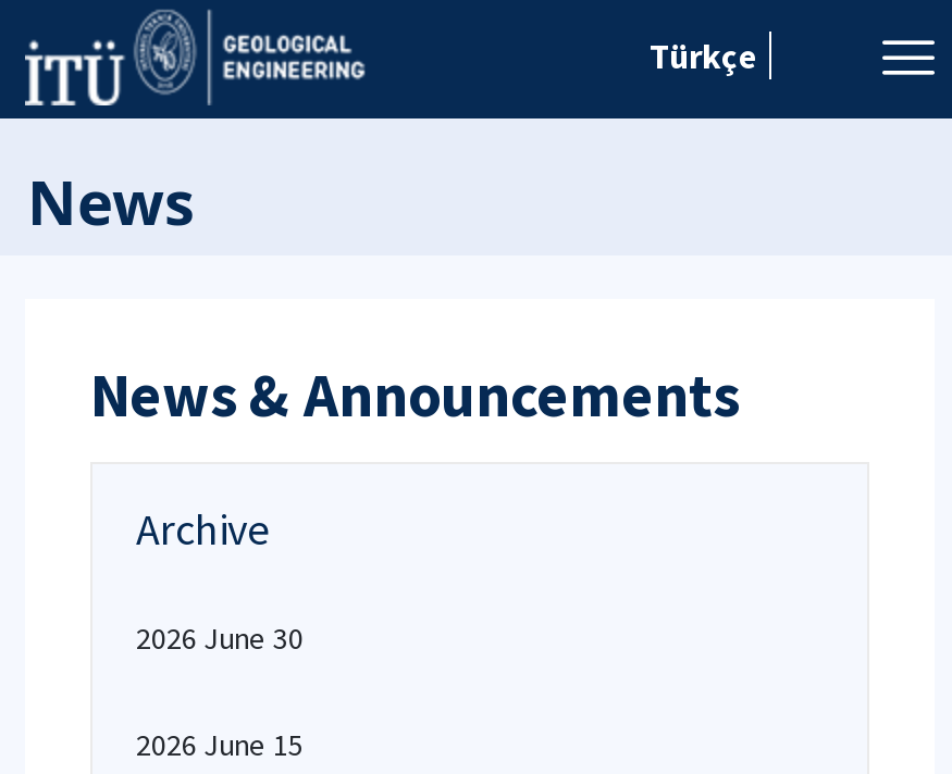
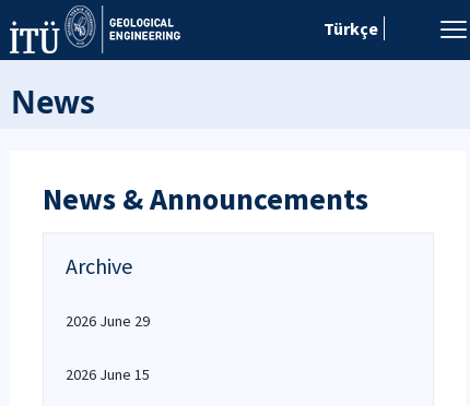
- 2026 June 30
+ 2026 June 29
